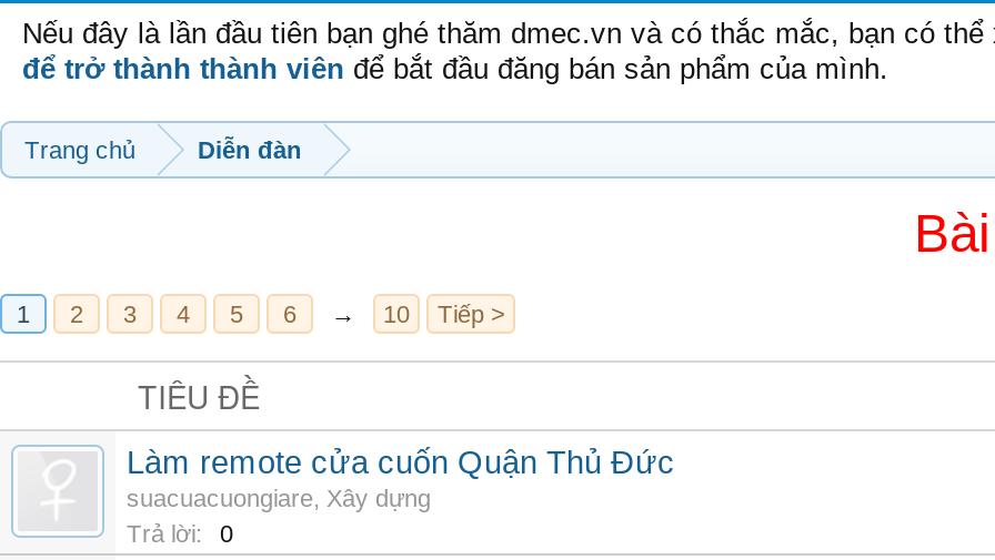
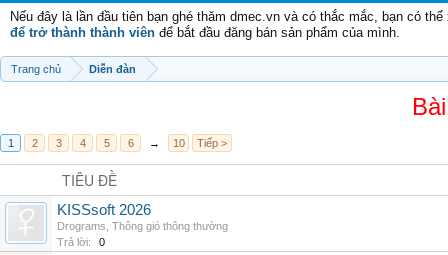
- Làm remote cửa cuốn Quận Thủ Đức
- suacuacuongiare, Xây dựng
+ KISSsoft 2026
+ Drograms, Thông gió thông thường
